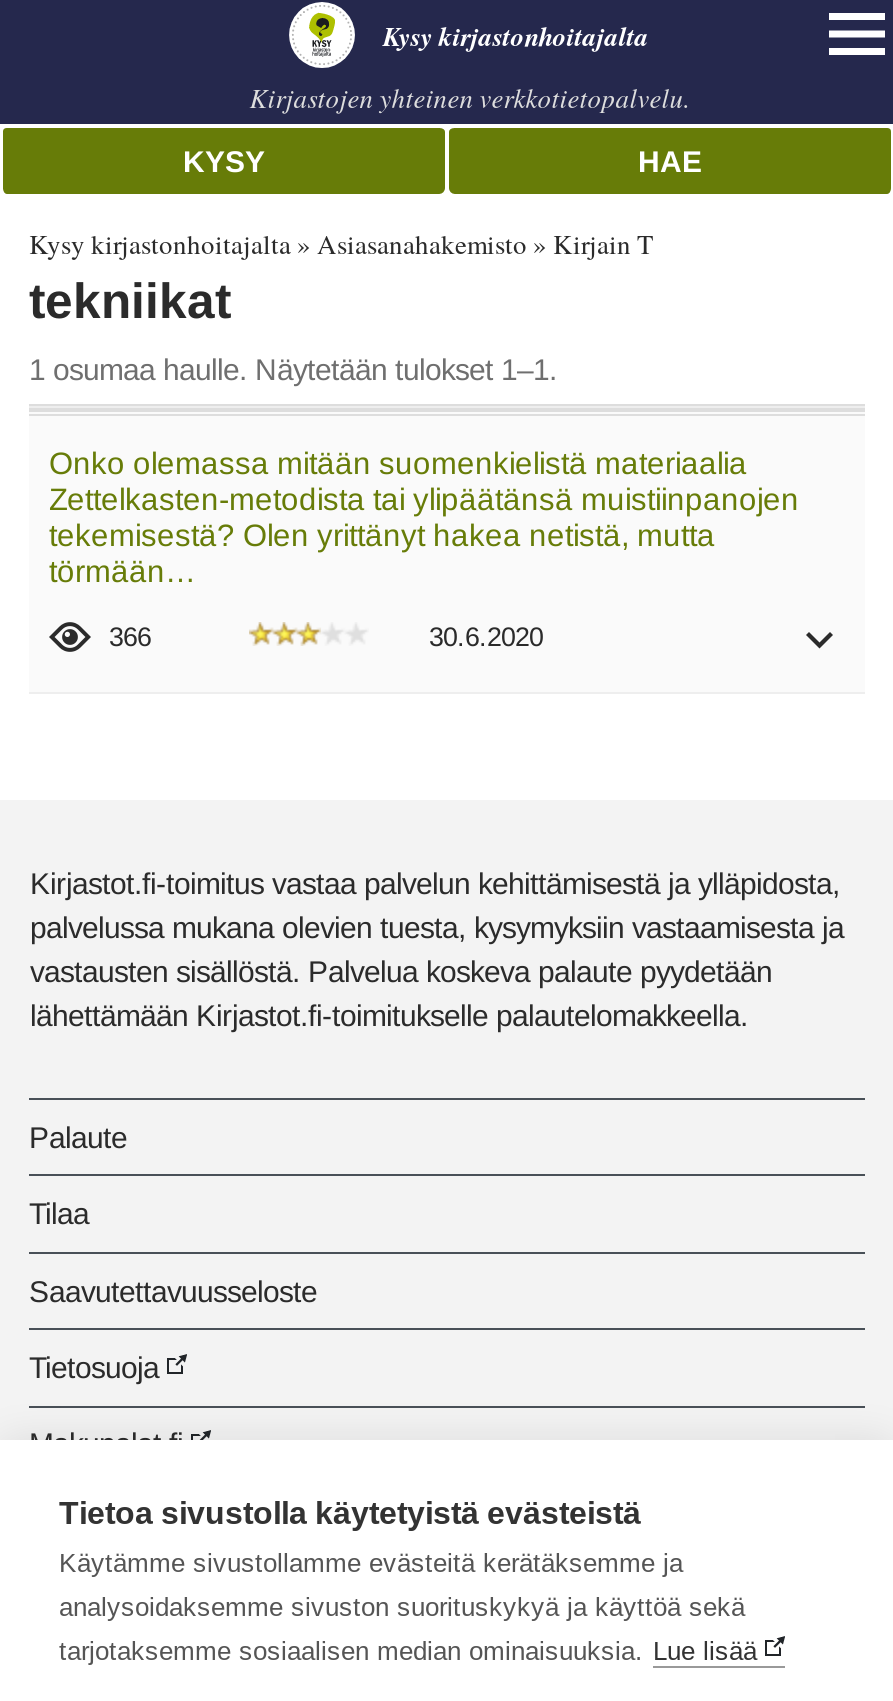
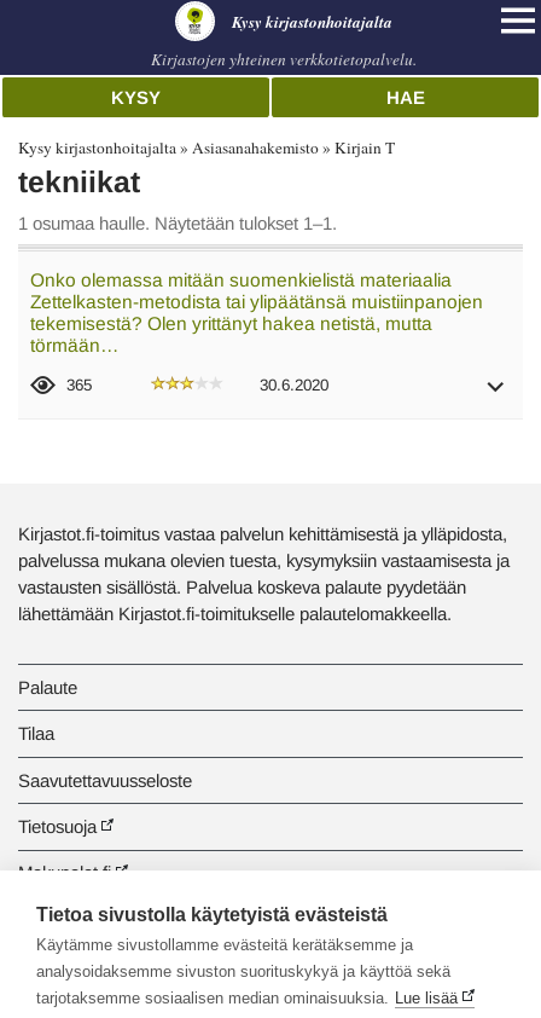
- 366
+ 365
